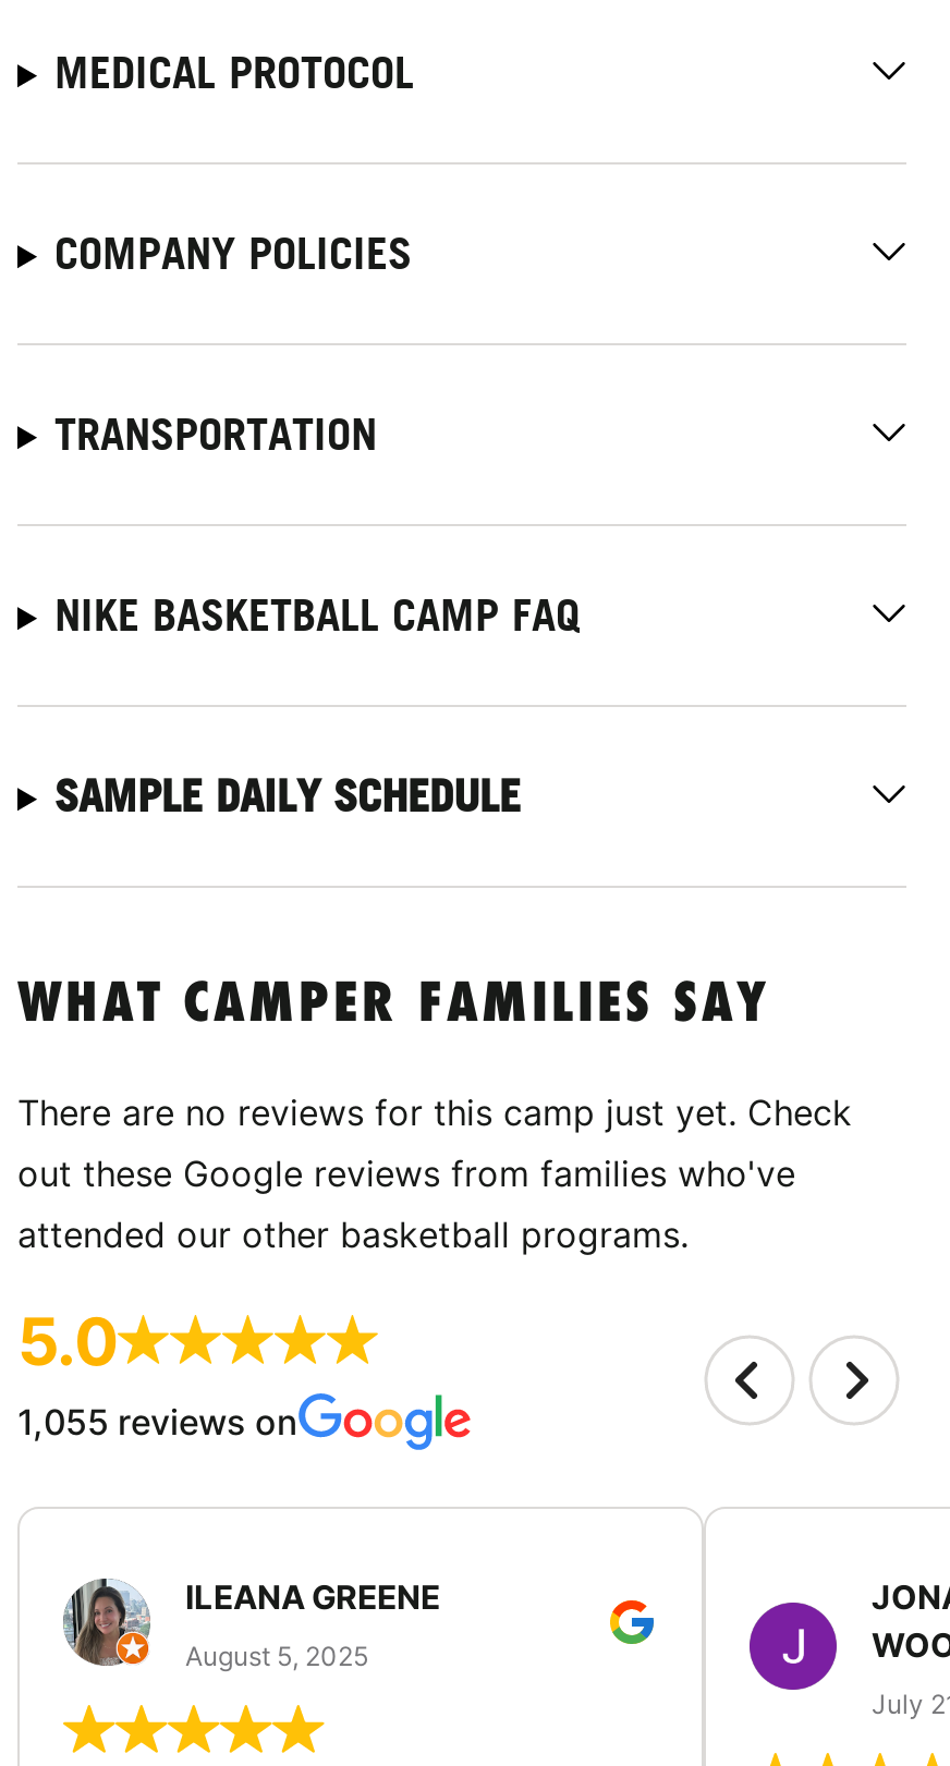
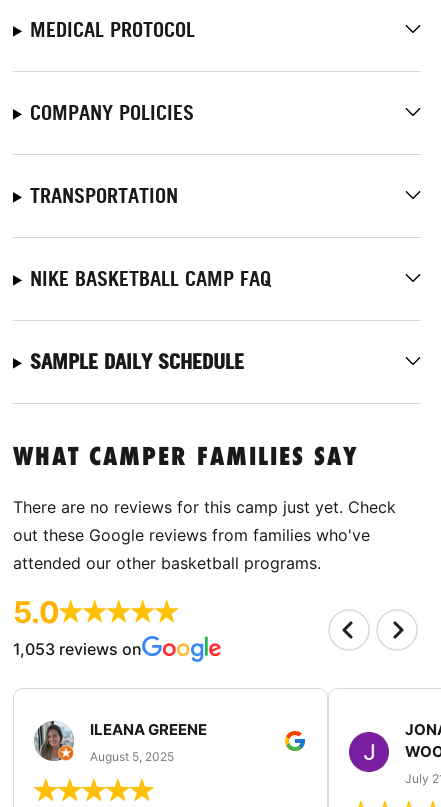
- 1,055 reviews on
+ 1,053 reviews on
